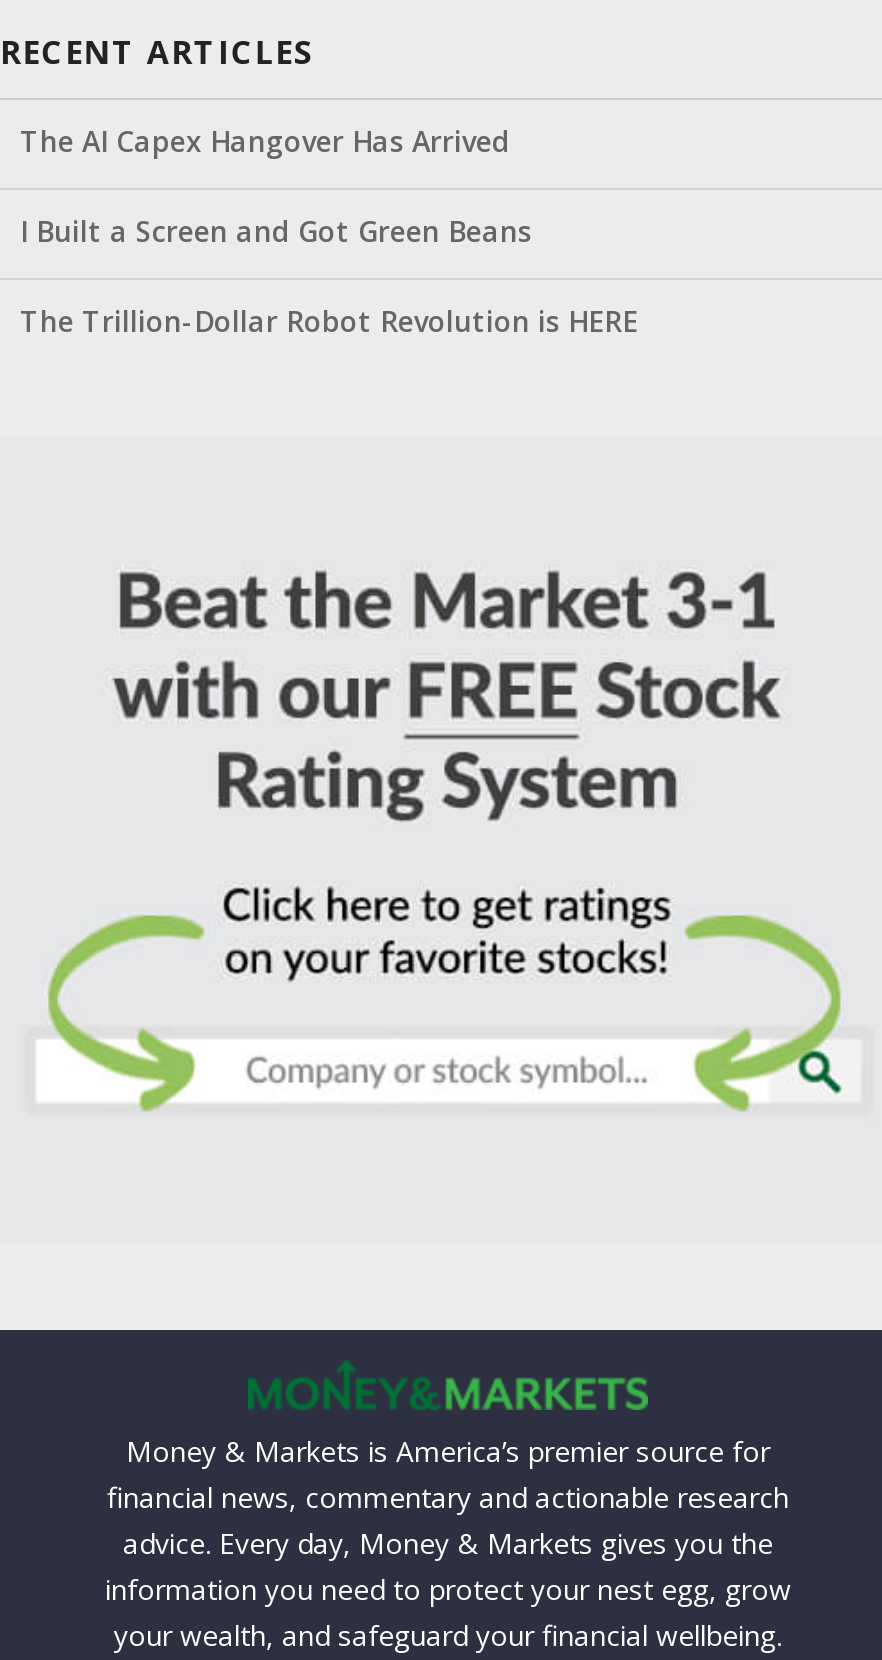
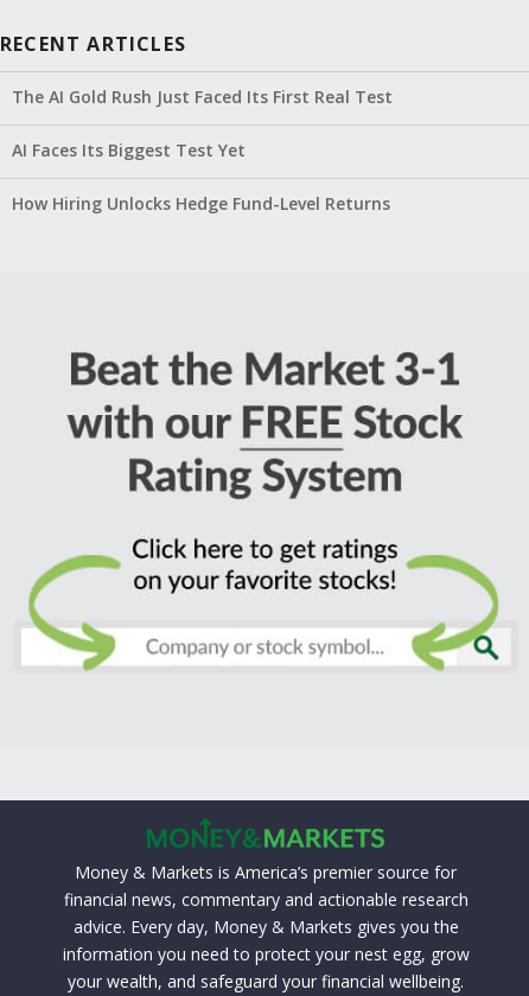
- The AI Capex Hangover Has Arrived
+ The AI Gold Rush Just Faced Its First Real Test

- I Built a Screen and Got Green Beans
+ AI Faces Its Biggest Test Yet

- The Trillion-Dollar Robot Revolution is HERE
+ How Hiring Unlocks Hedge Fund-Level Returns
